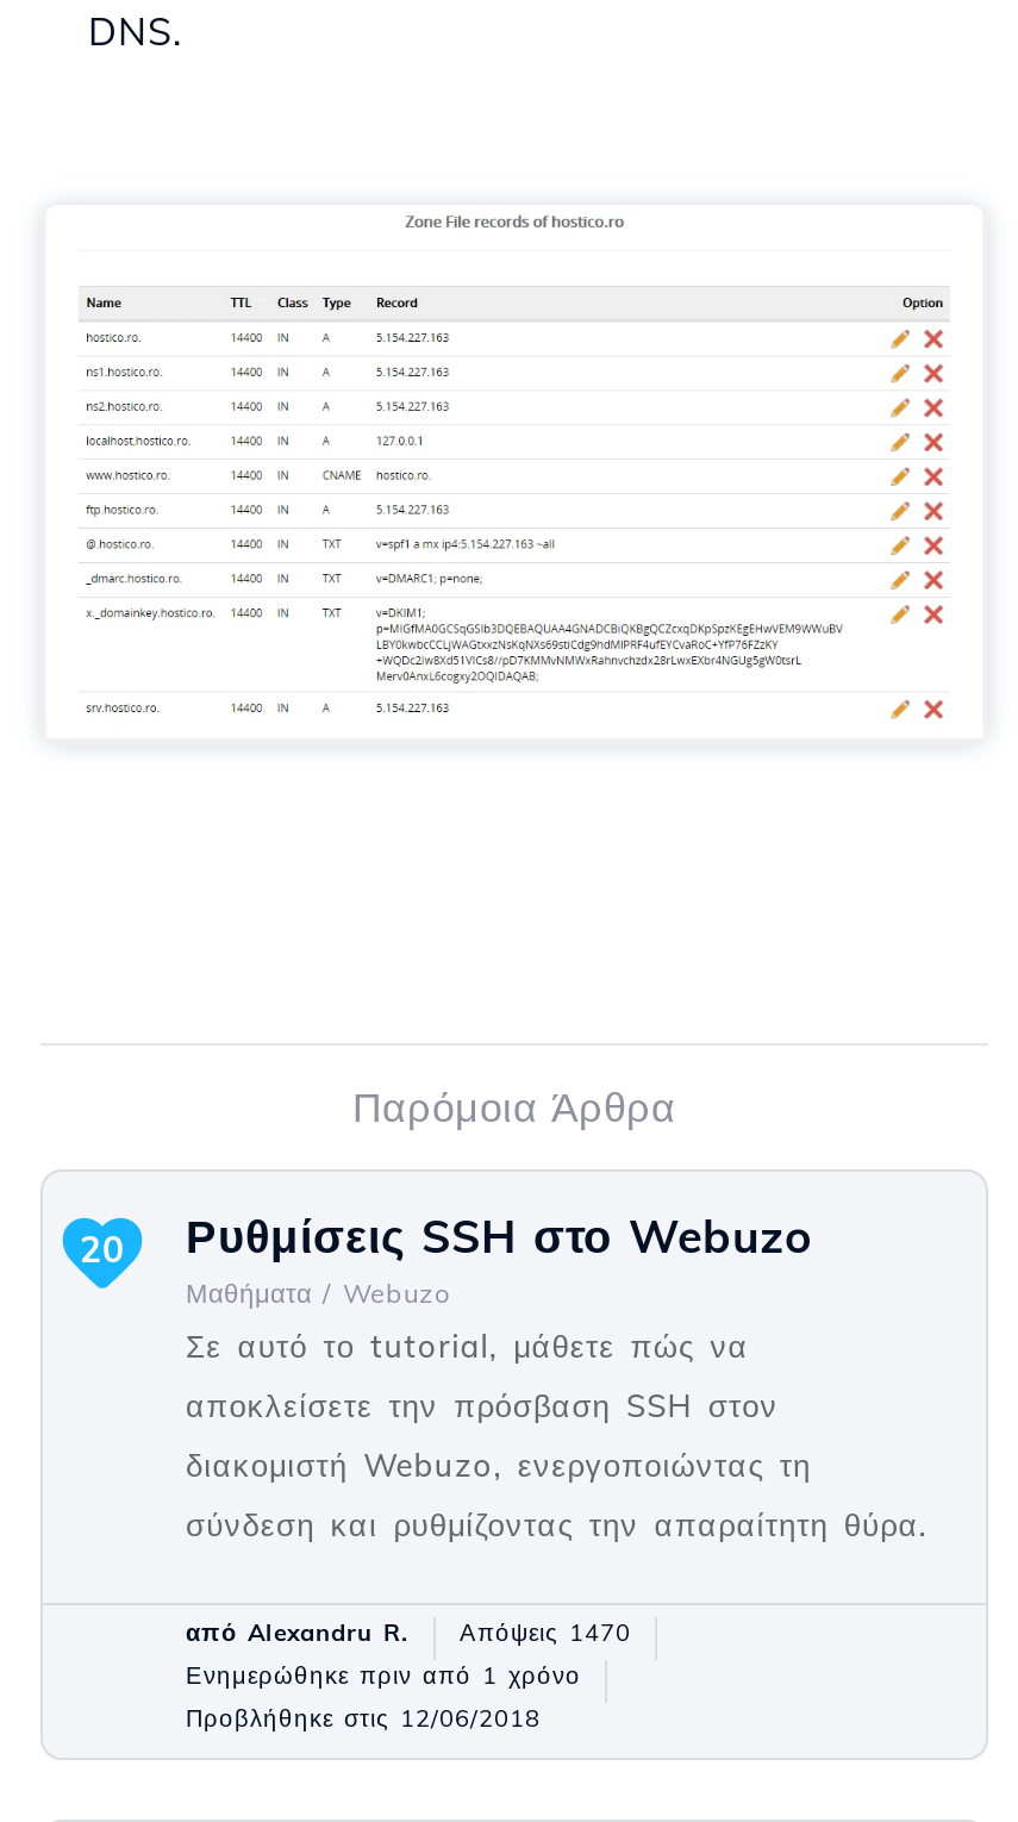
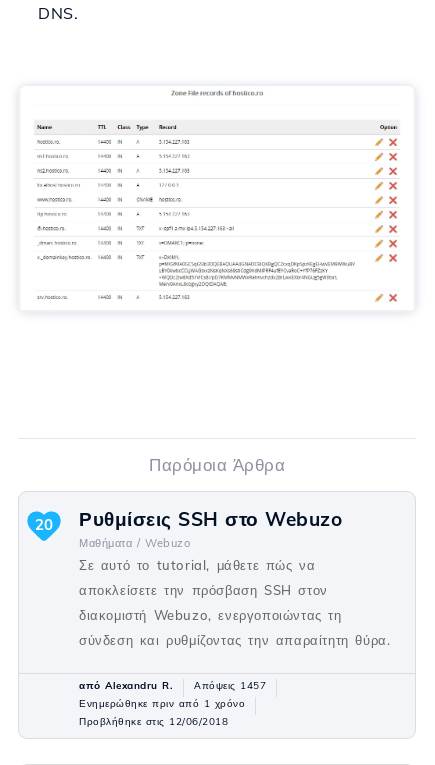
- Απόψεις 1470
+ Απόψεις 1457
